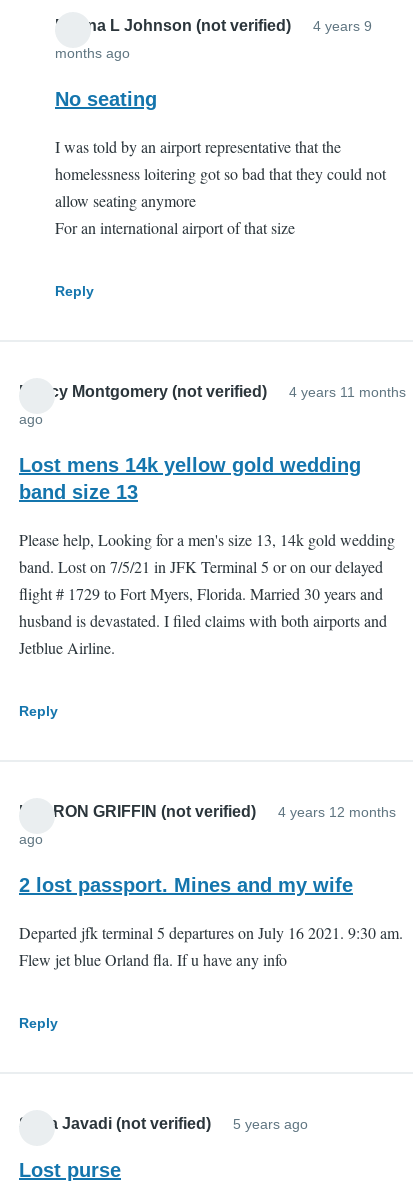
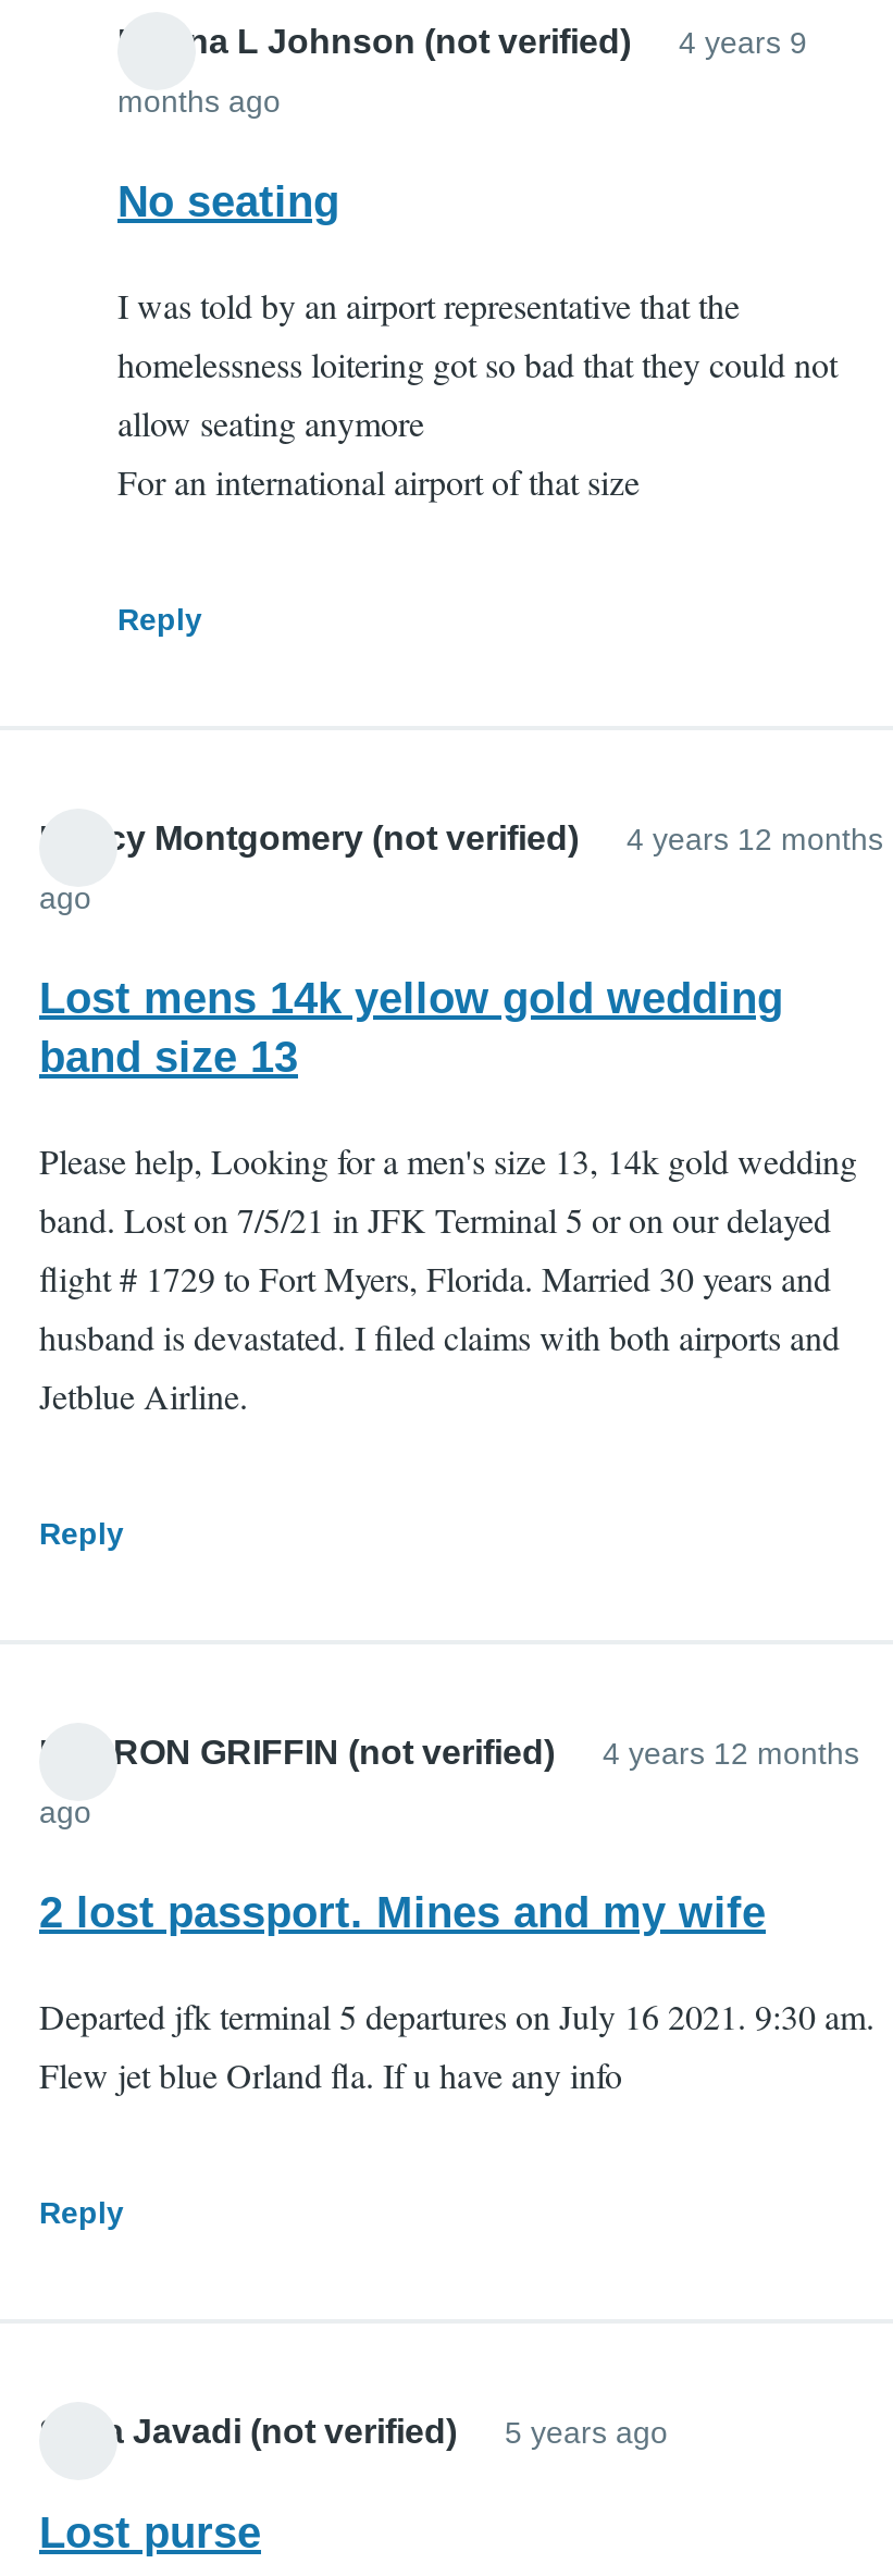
- 4 years 11 months
+ 4 years 12 months
